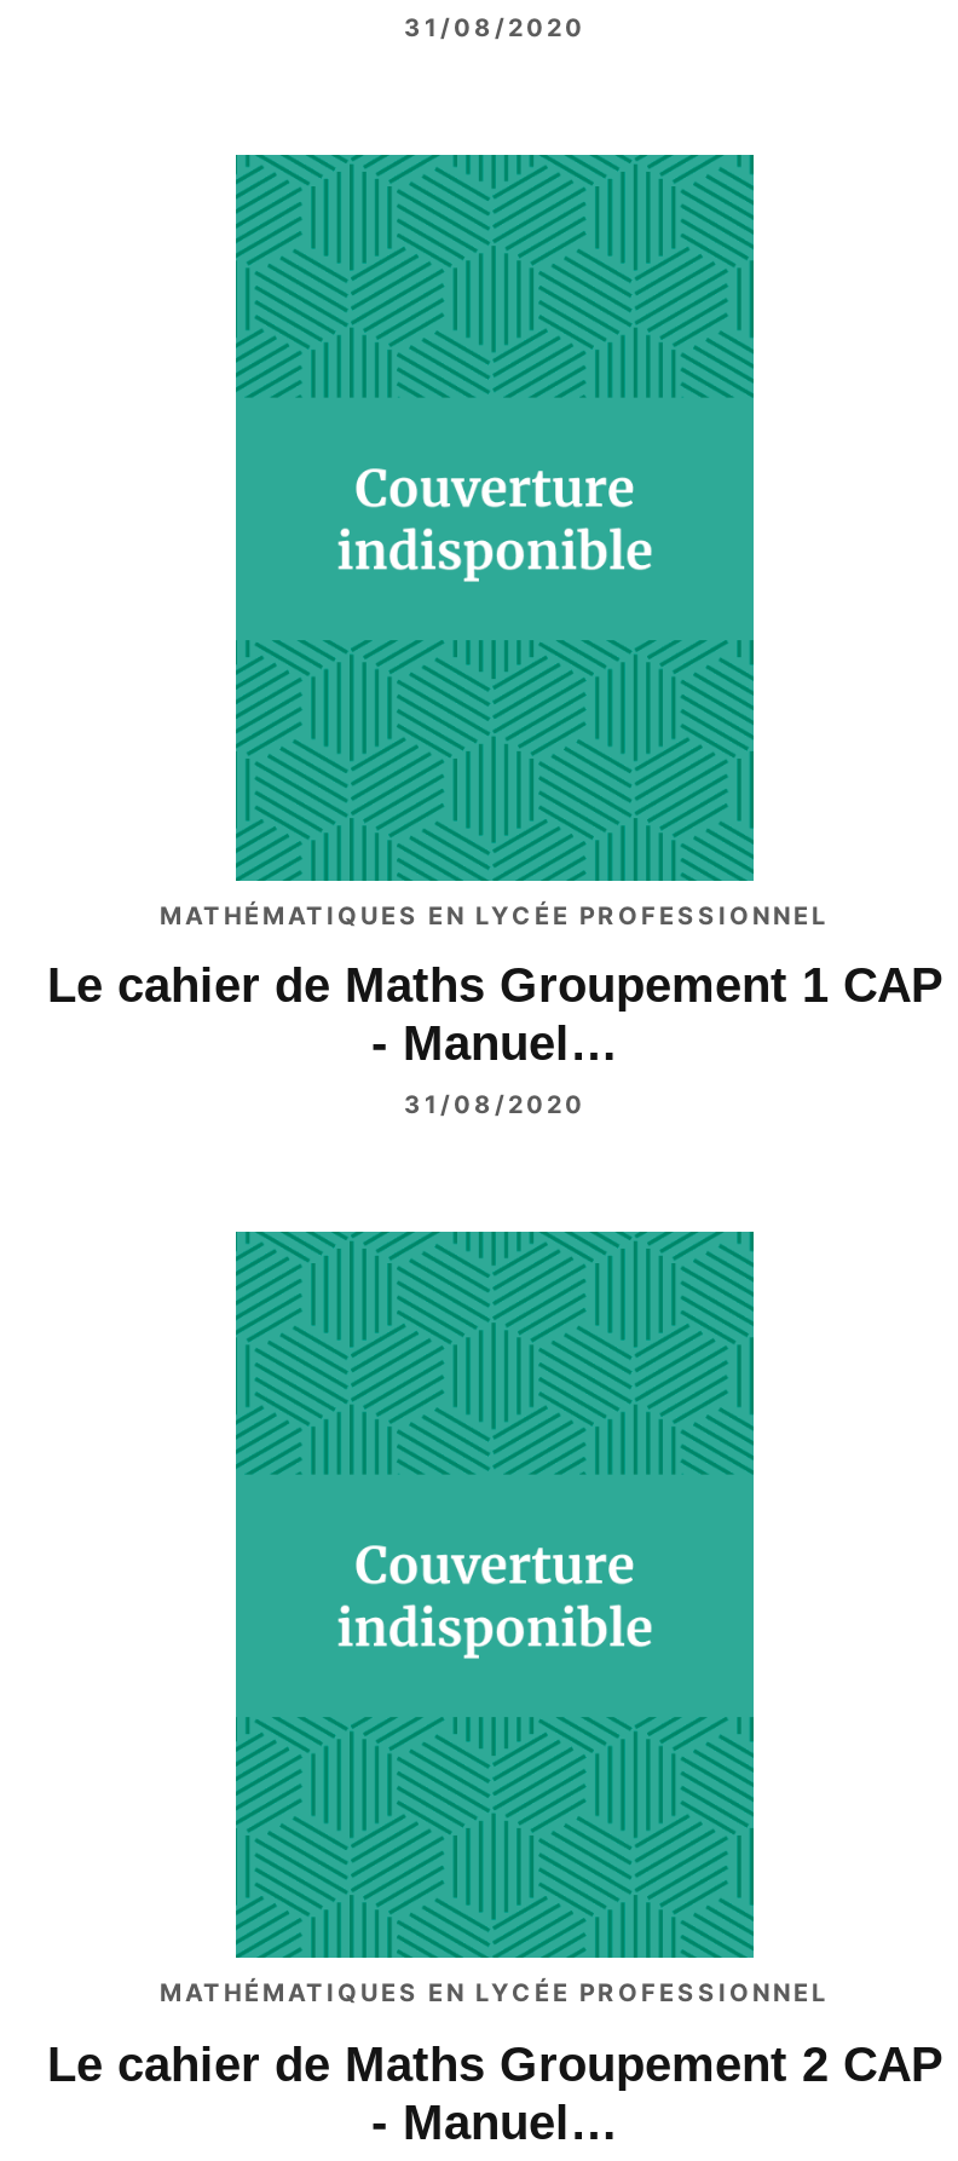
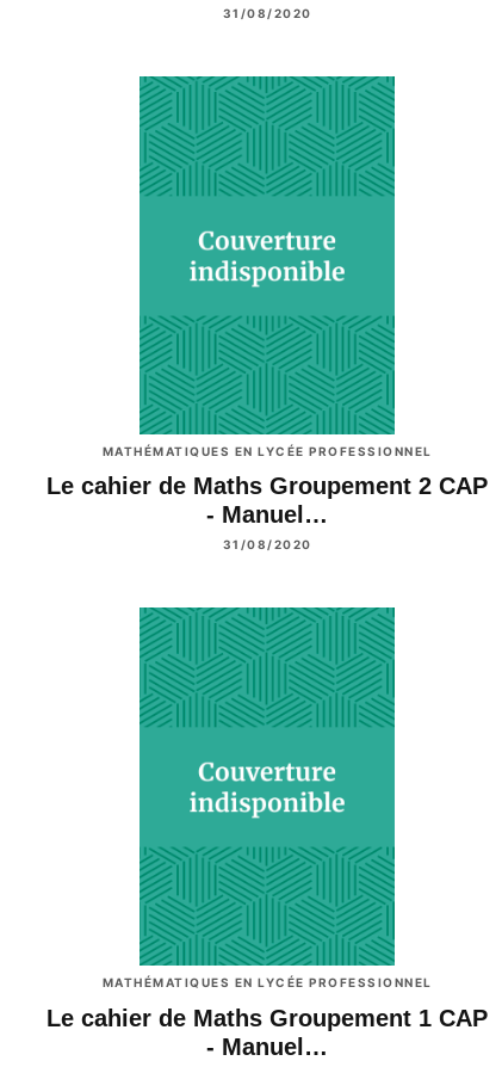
moved down: Le cahier de Maths Groupement 1 CAP

moved up: Le cahier de Maths Groupement 2 CAP
